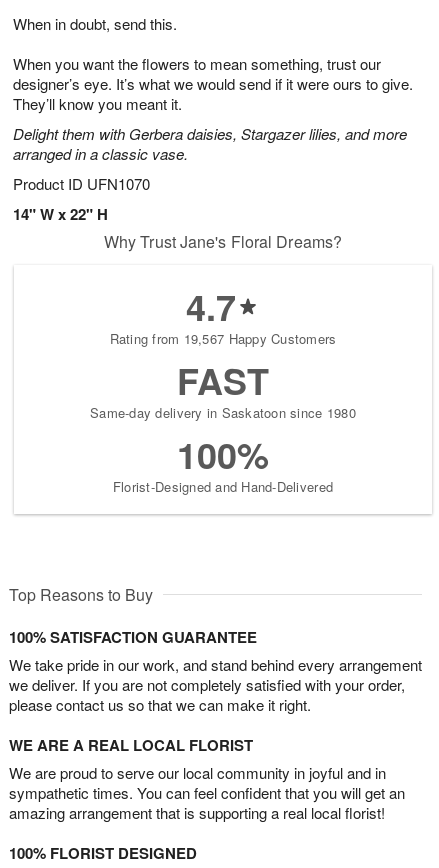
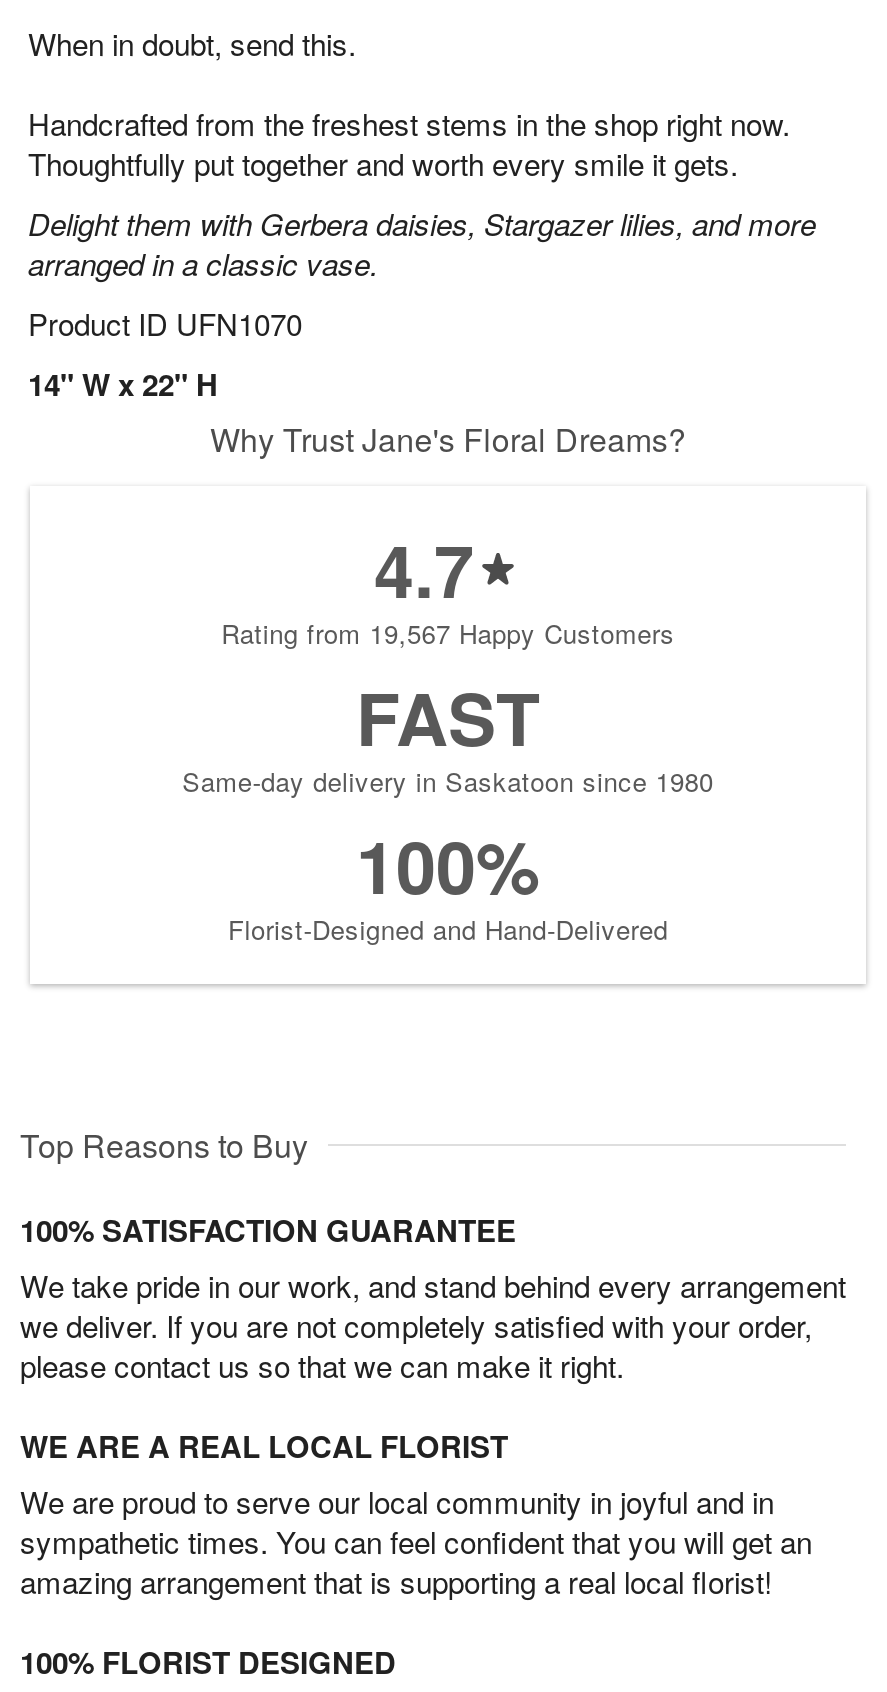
- When you want the flowers to mean something, trust our
- designer’s eye. It’s what we would send if it were ours to give.
- They’ll know you meant it.
+ Handcrafted from the freshest stems in the shop right now.
+ Thoughtfully put together and worth every smile it gets.
